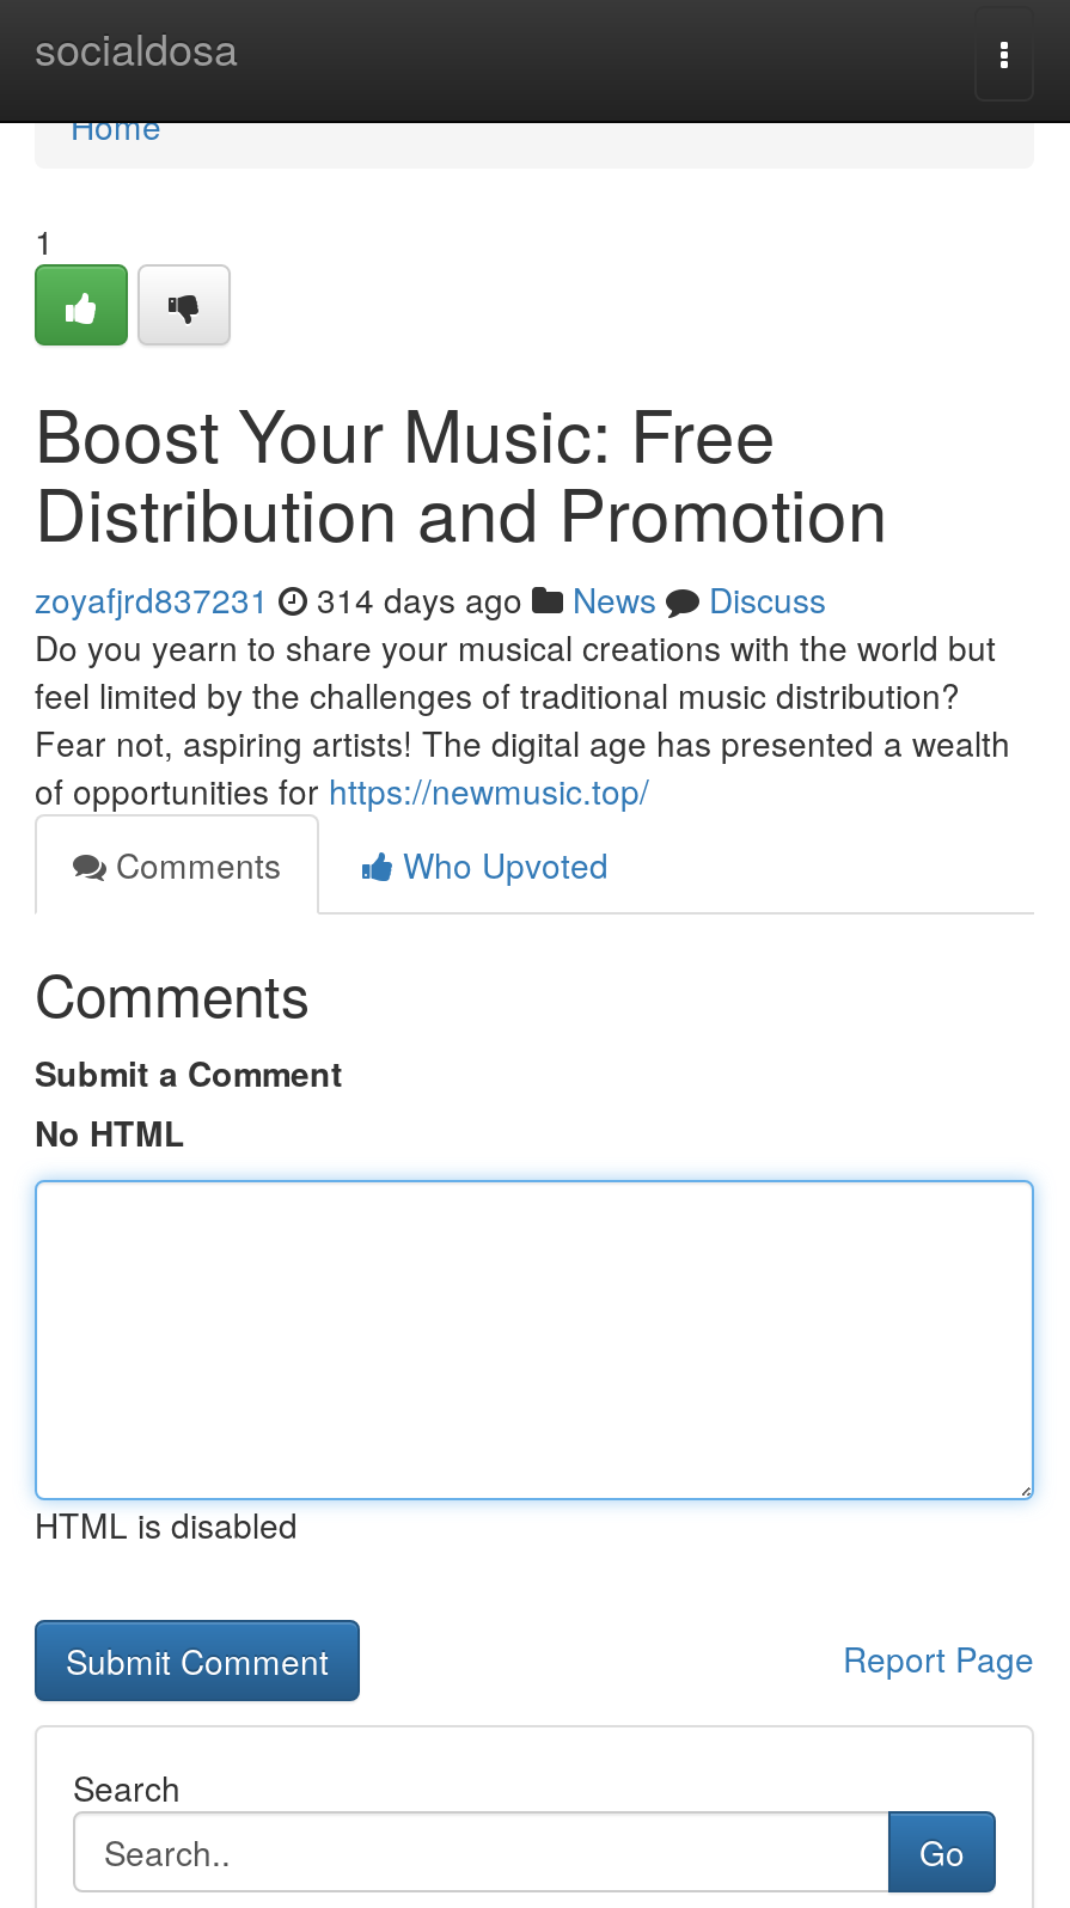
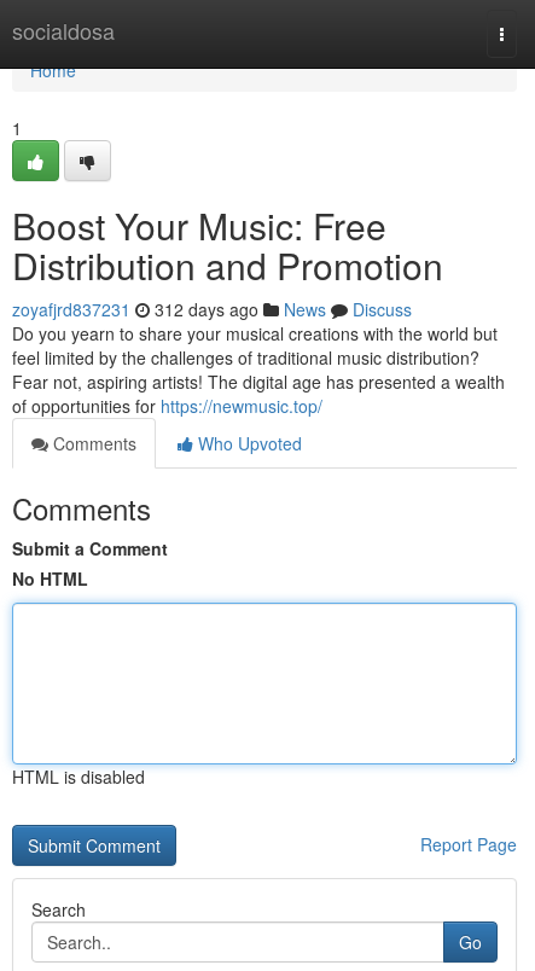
- zoyafjrd837231 314 days ago News Discuss
+ zoyafjrd837231 312 days ago News Discuss
